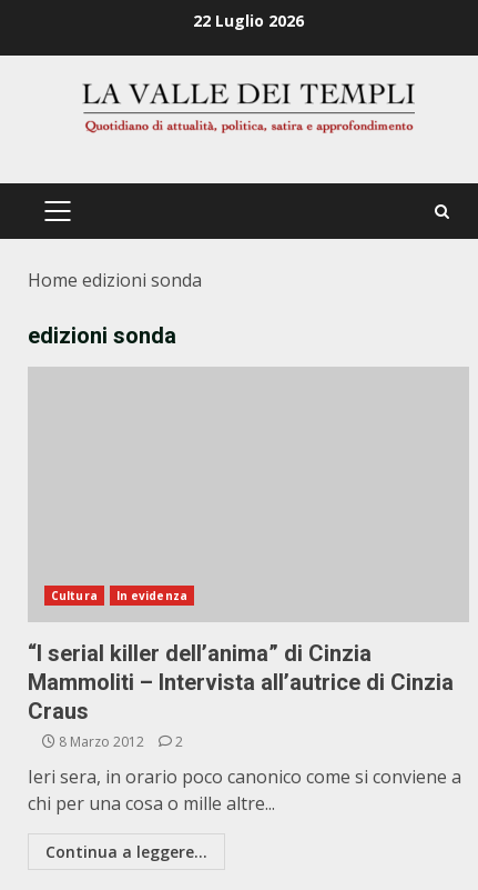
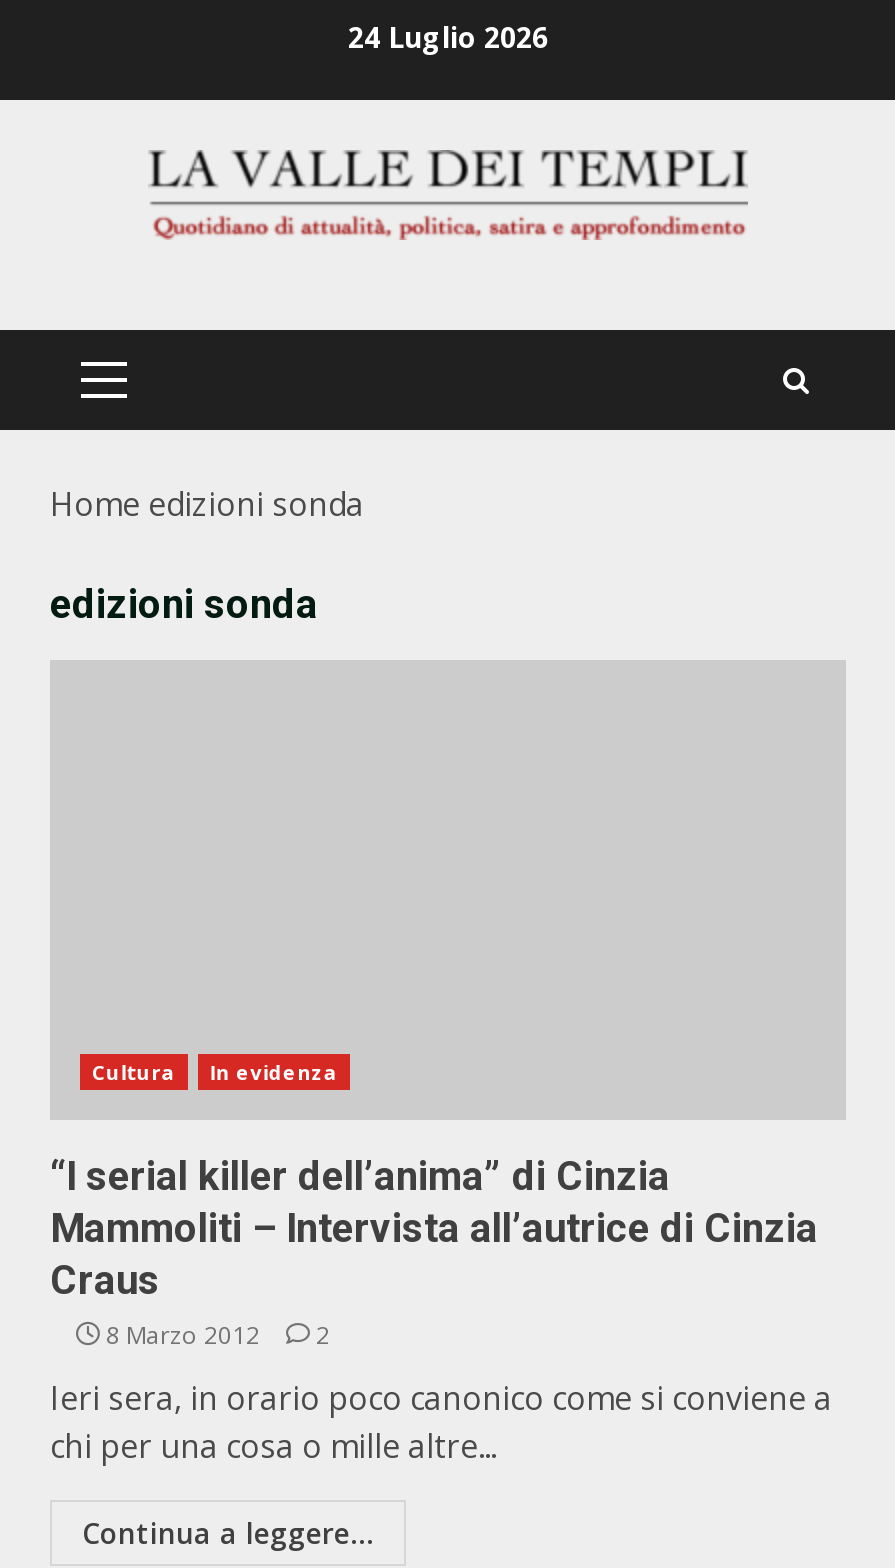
- 22 Luglio 2026
+ 24 Luglio 2026
